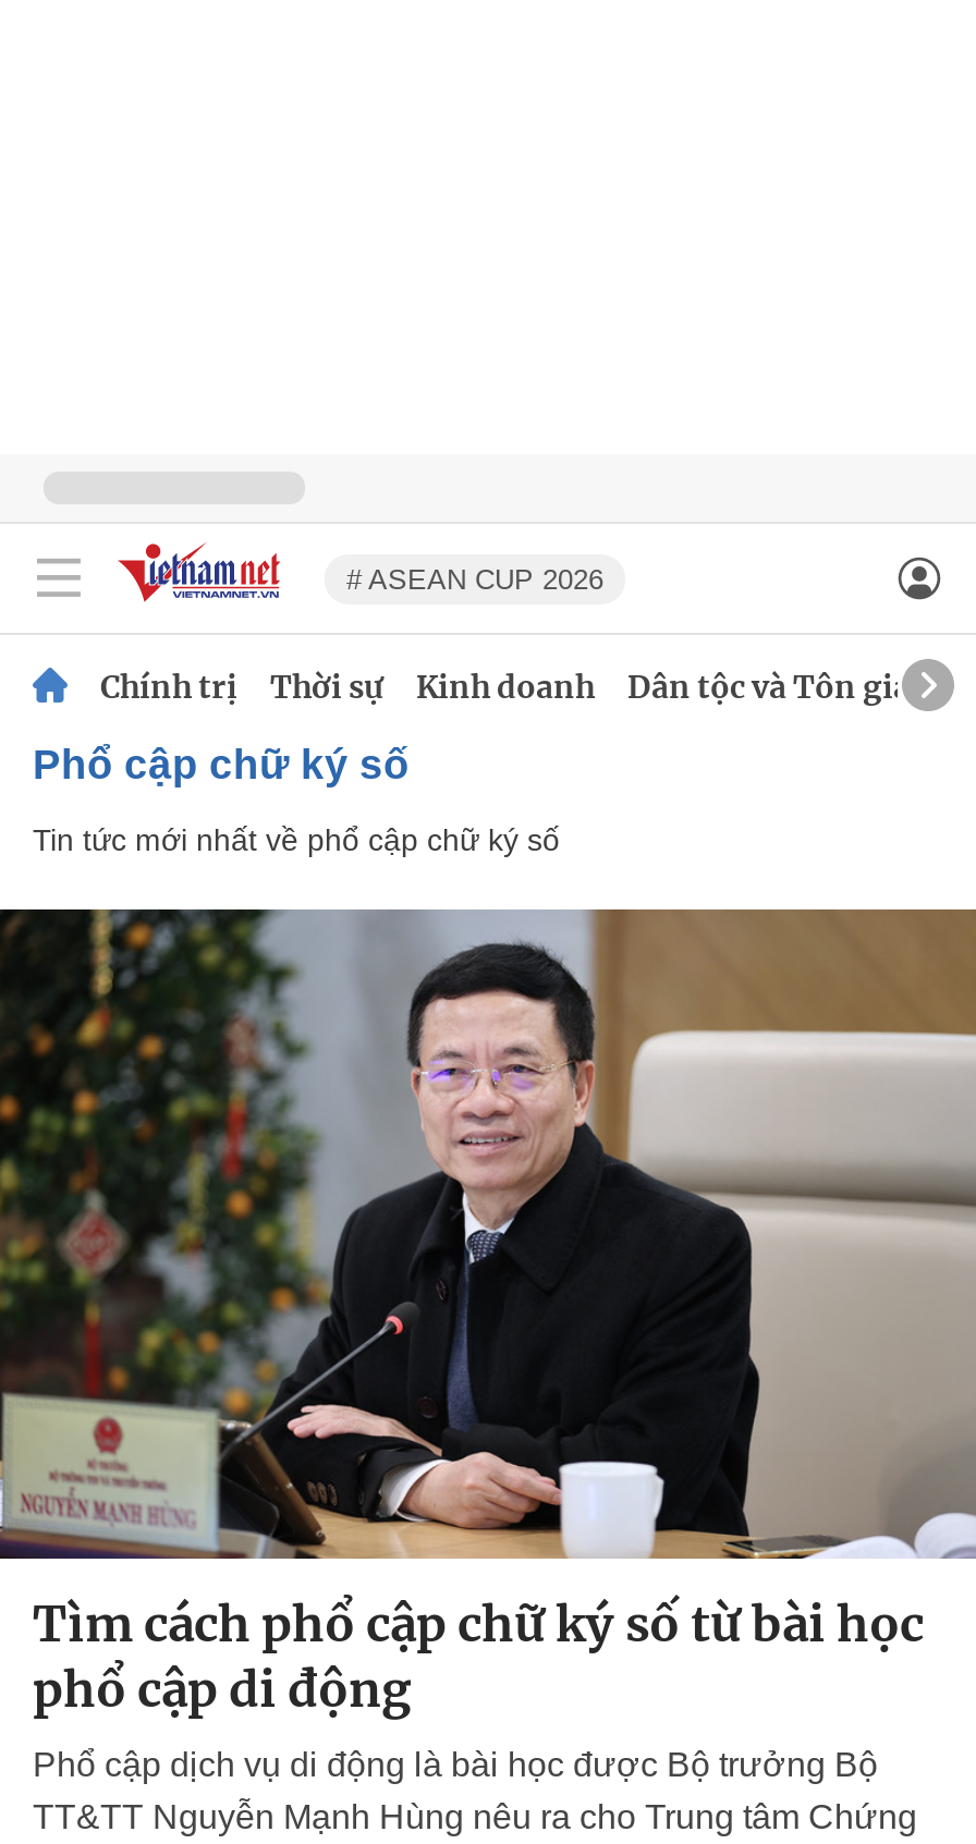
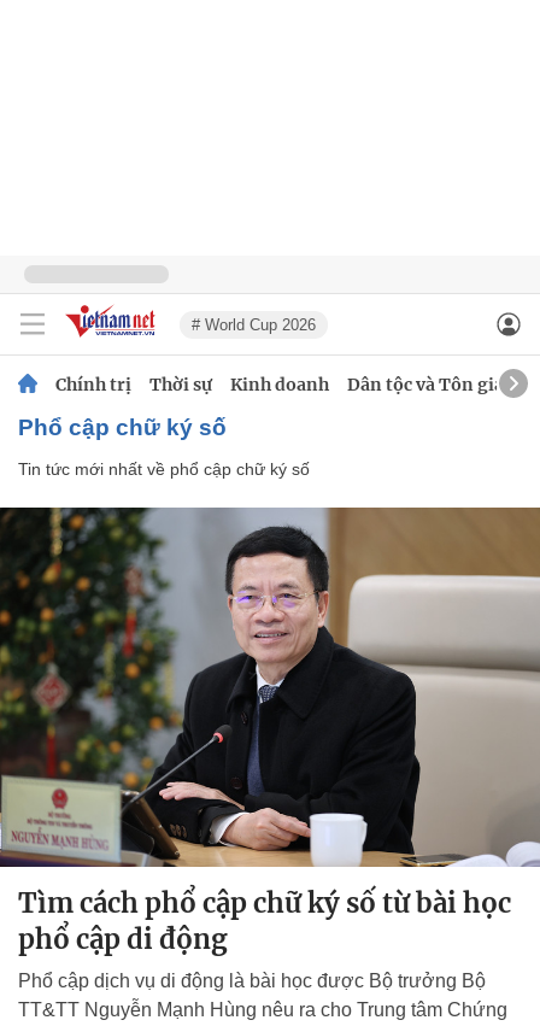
- # ASEAN CUP 2026
+ # World Cup 2026
